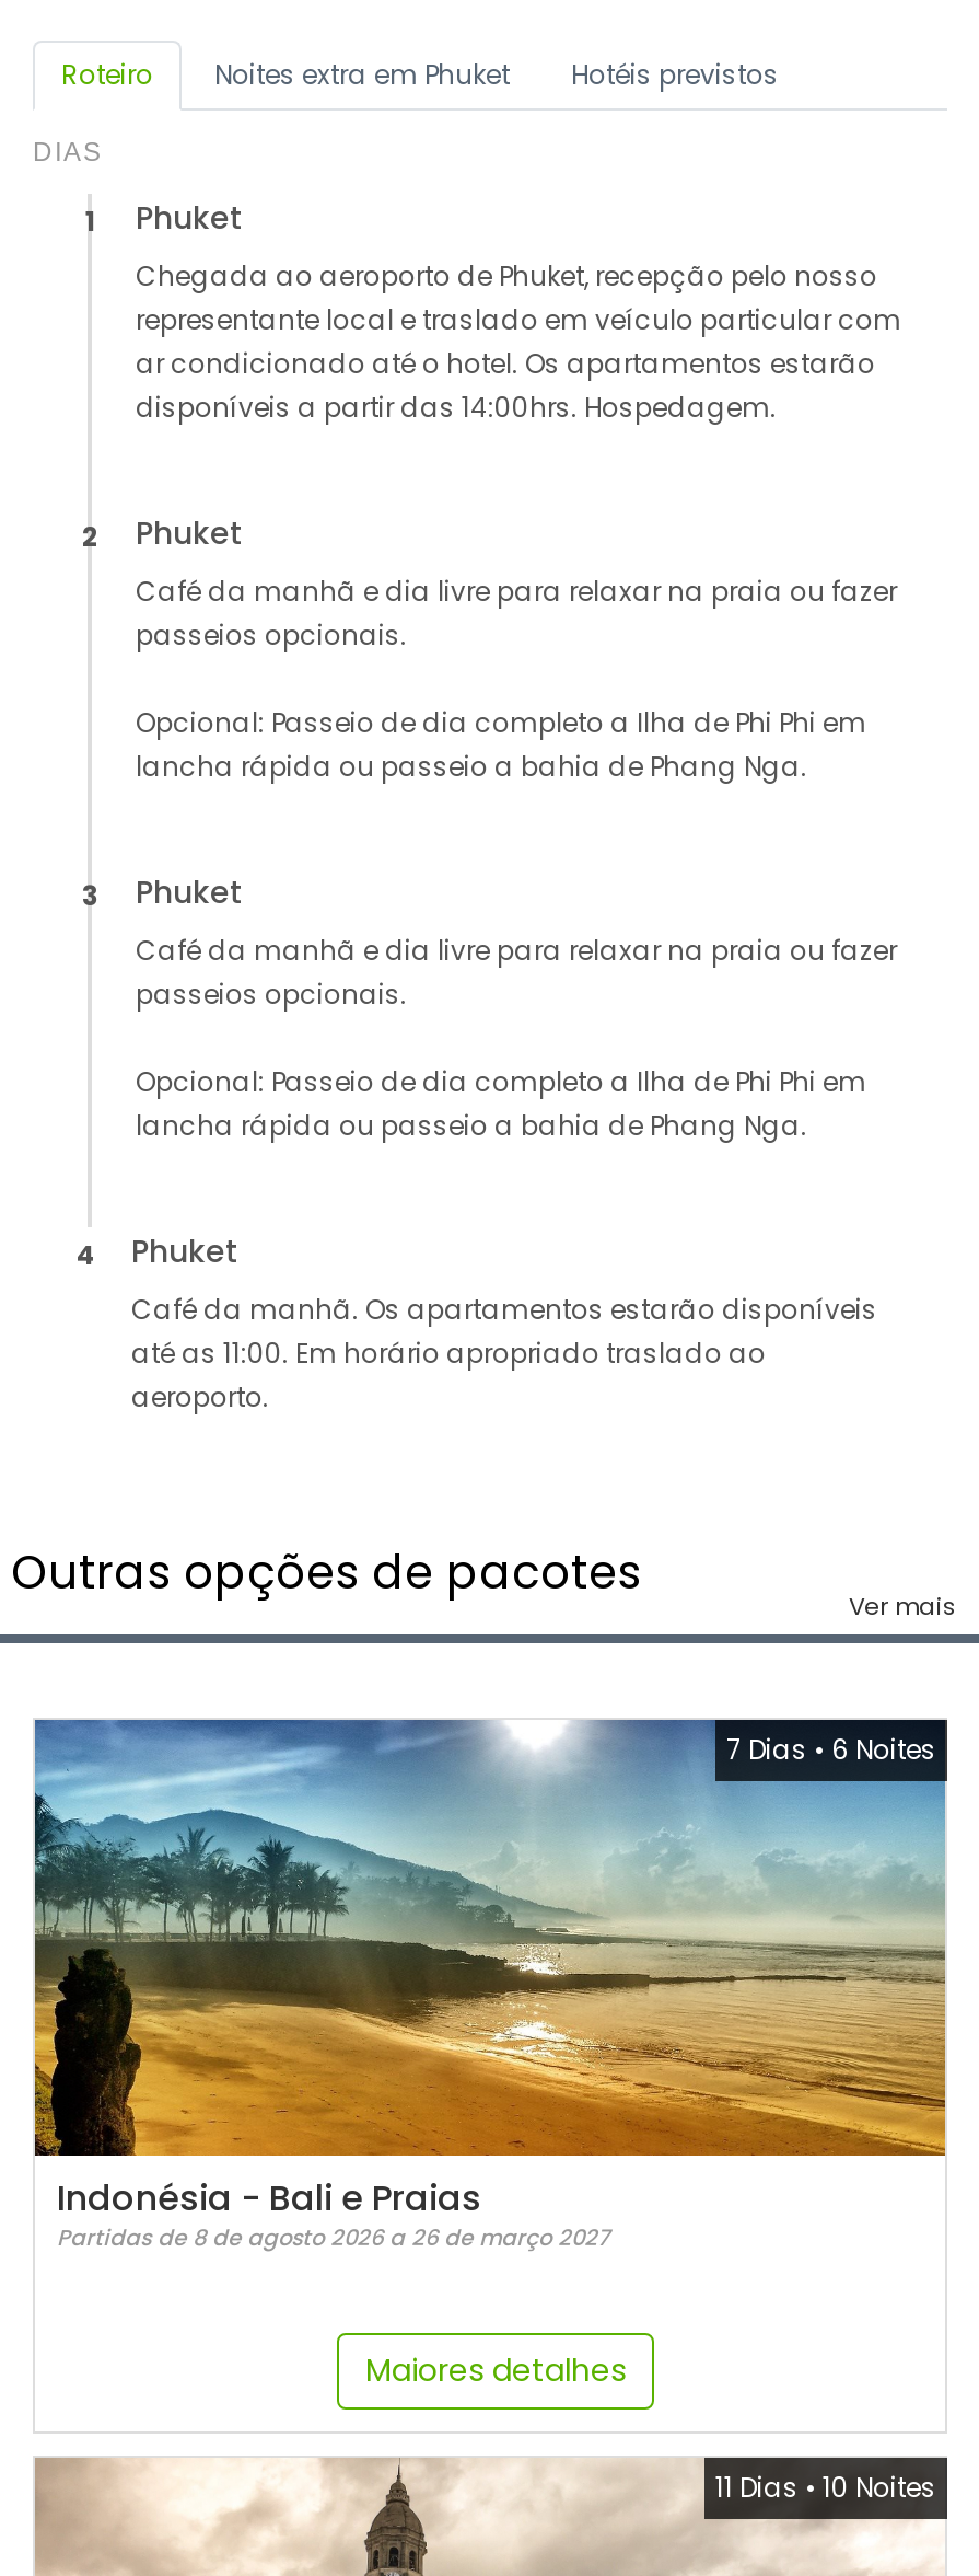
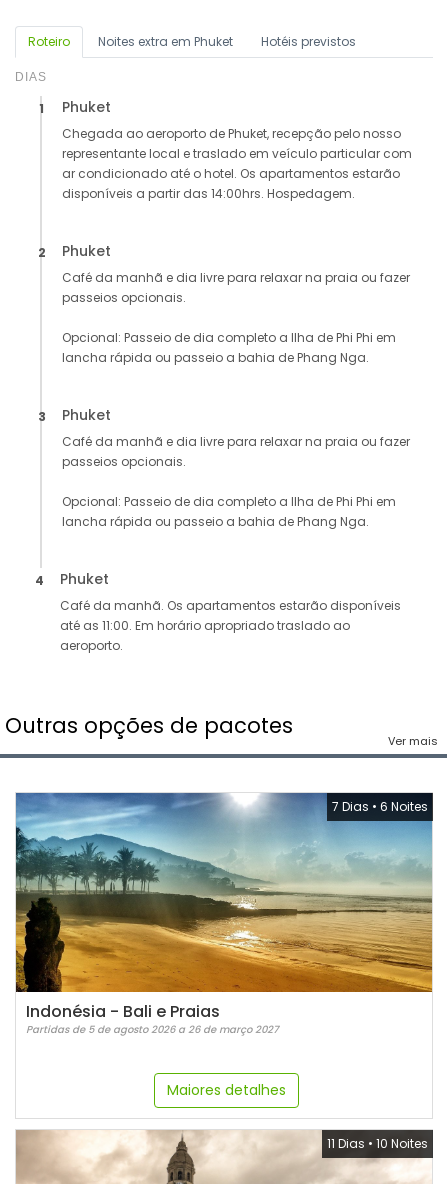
- Partidas de 8 de agosto 2026 a 26 de março 2027
+ Partidas de 5 de agosto 2026 a 26 de março 2027
